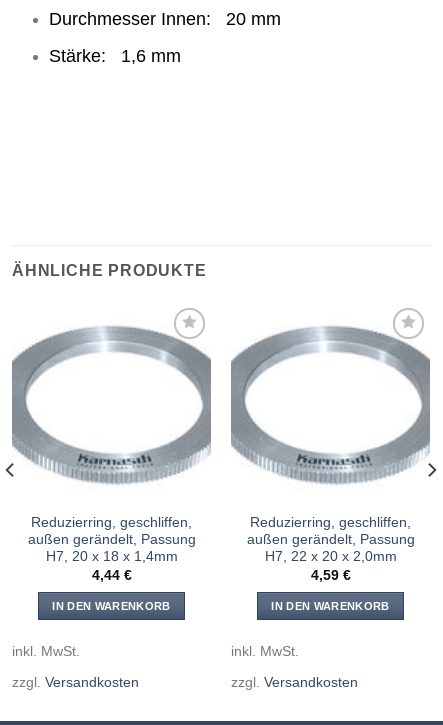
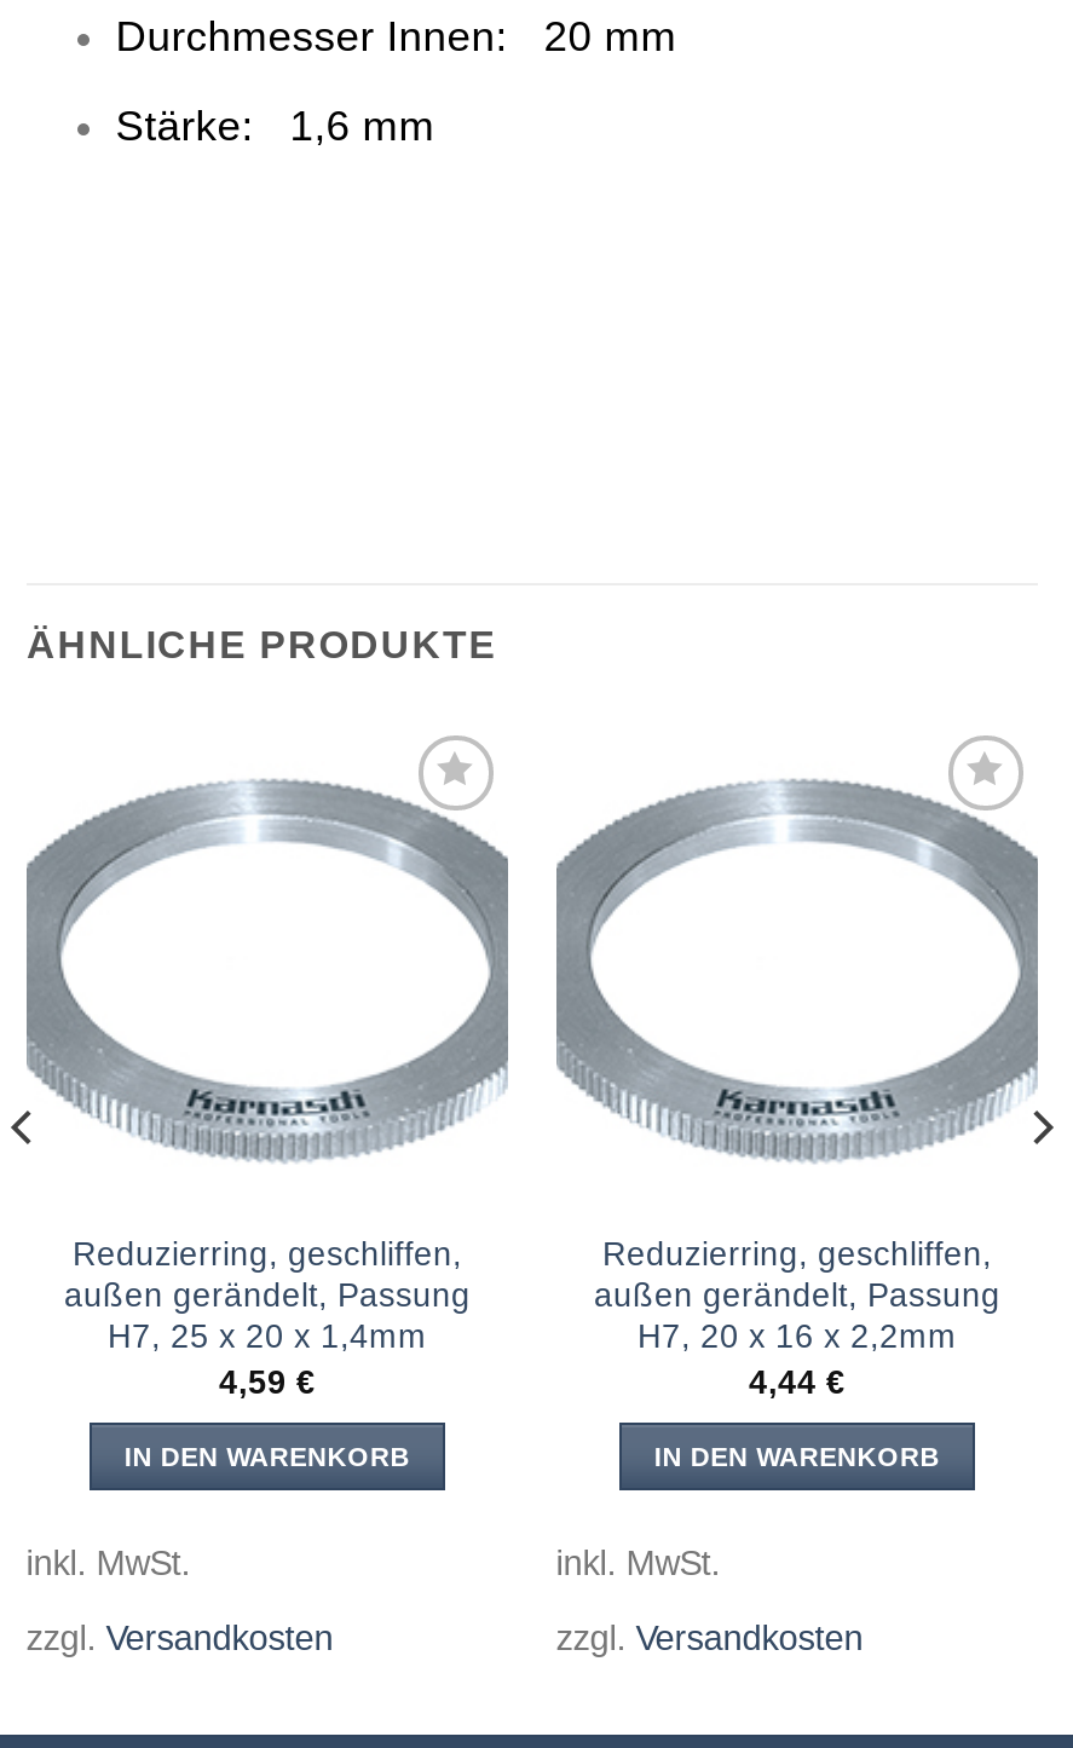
- H7, 20 x 18 x 1,4mm
+ H7, 25 x 20 x 1,4mm

- H7, 22 x 20 x 2,0mm
+ H7, 20 x 16 x 2,2mm

- 4,44 €
+ 4,59 €

- 4,59 €
+ 4,44 €
